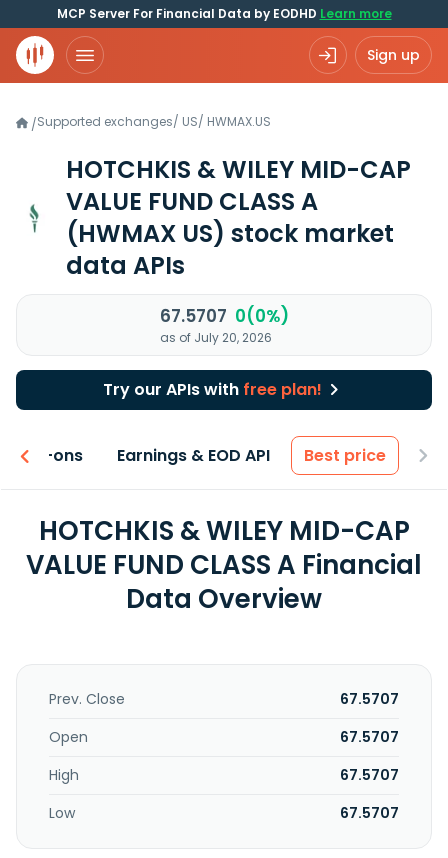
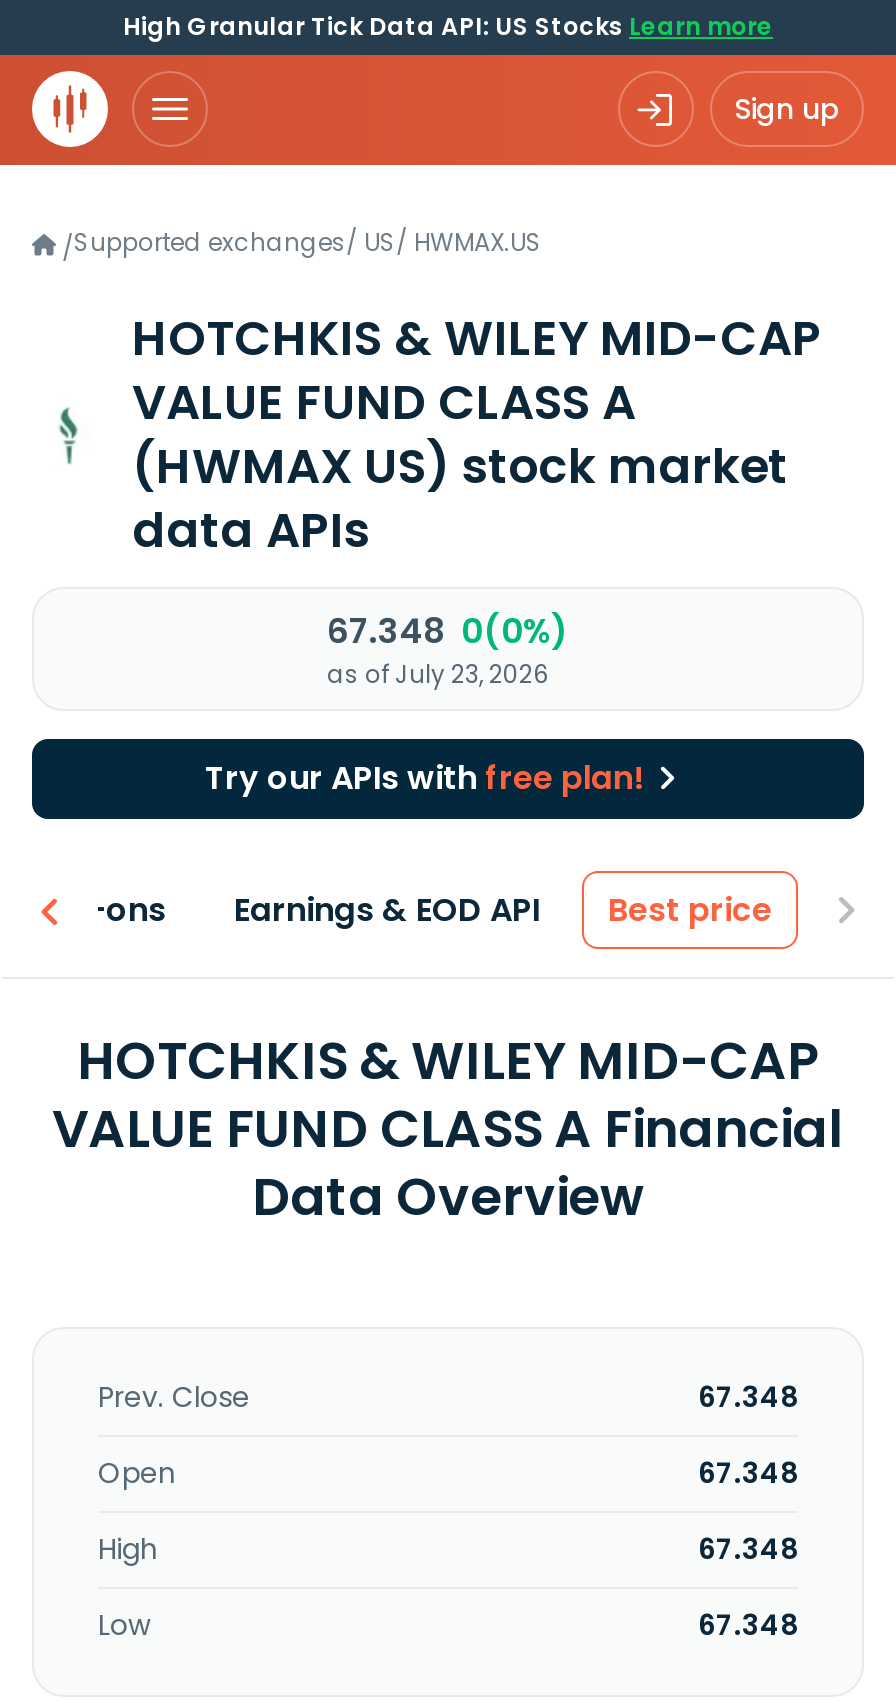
- MCP Server For Financial Data by EODHD Learn more
+ High Granular Tick Data API: US Stocks Learn more

- 67.5707 0(0%)
+ 67.348 0(0%)

- as of July 20, 2026
+ as of July 23, 2026

- 67.5707
+ 67.348

- 67.5707
+ 67.348

- 67.5707
+ 67.348

- 67.5707
+ 67.348
